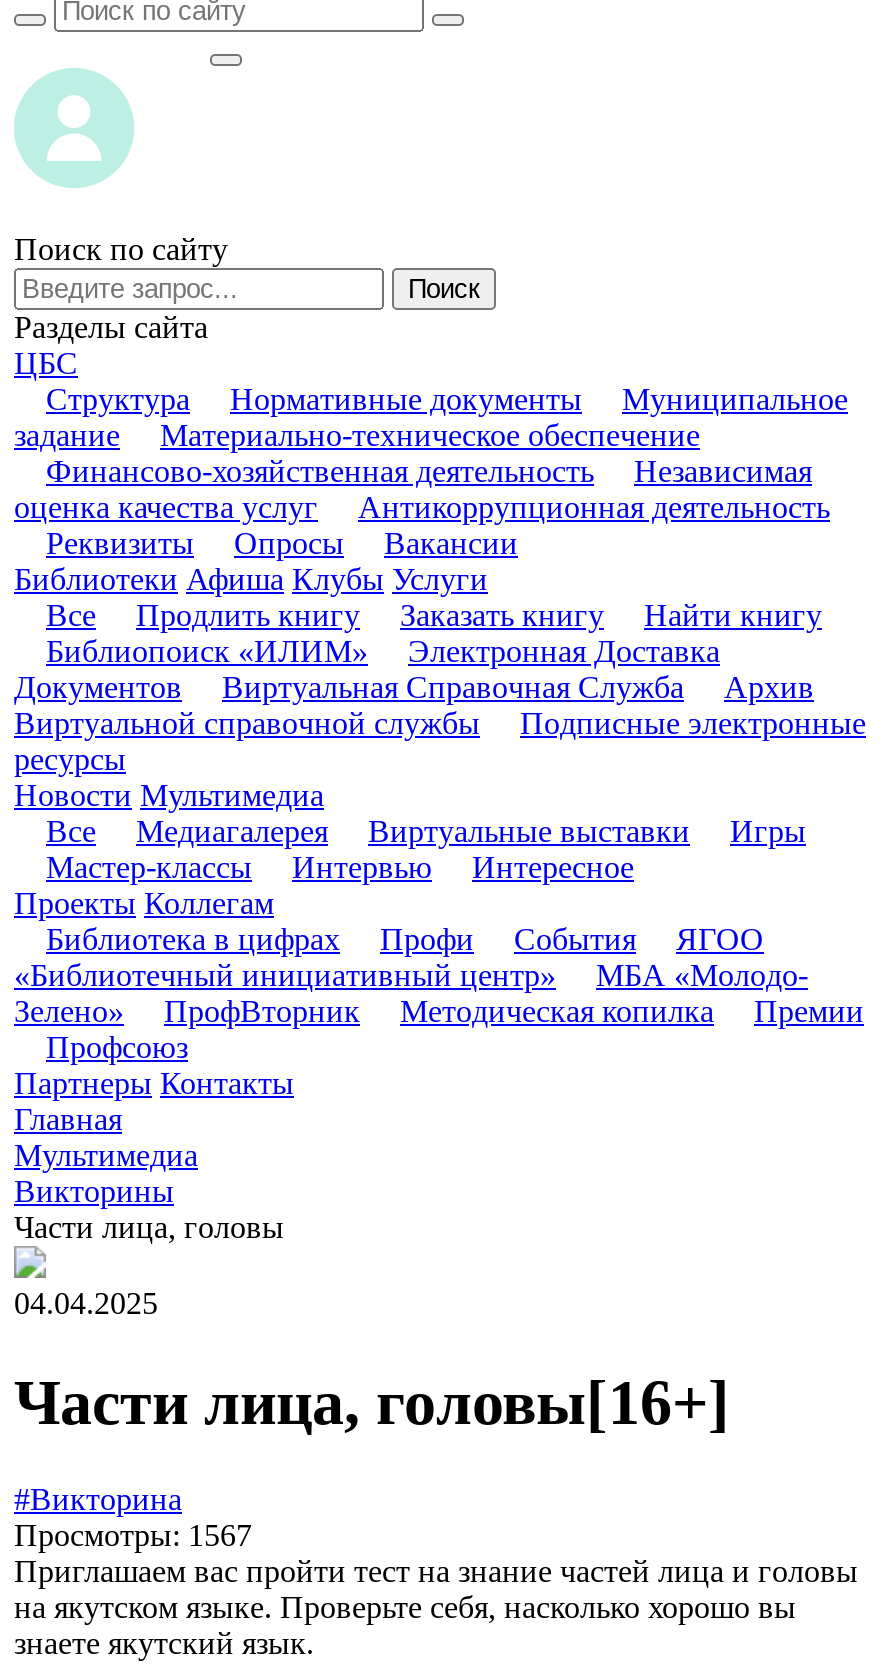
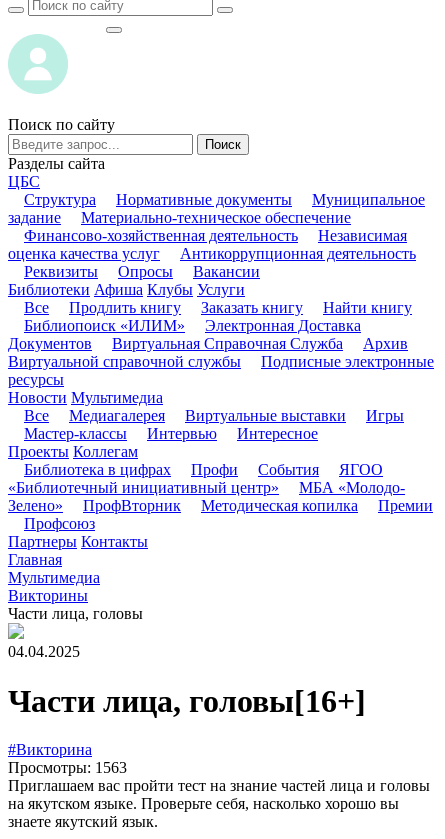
- Просмотры: 1567
+ Просмотры: 1563
